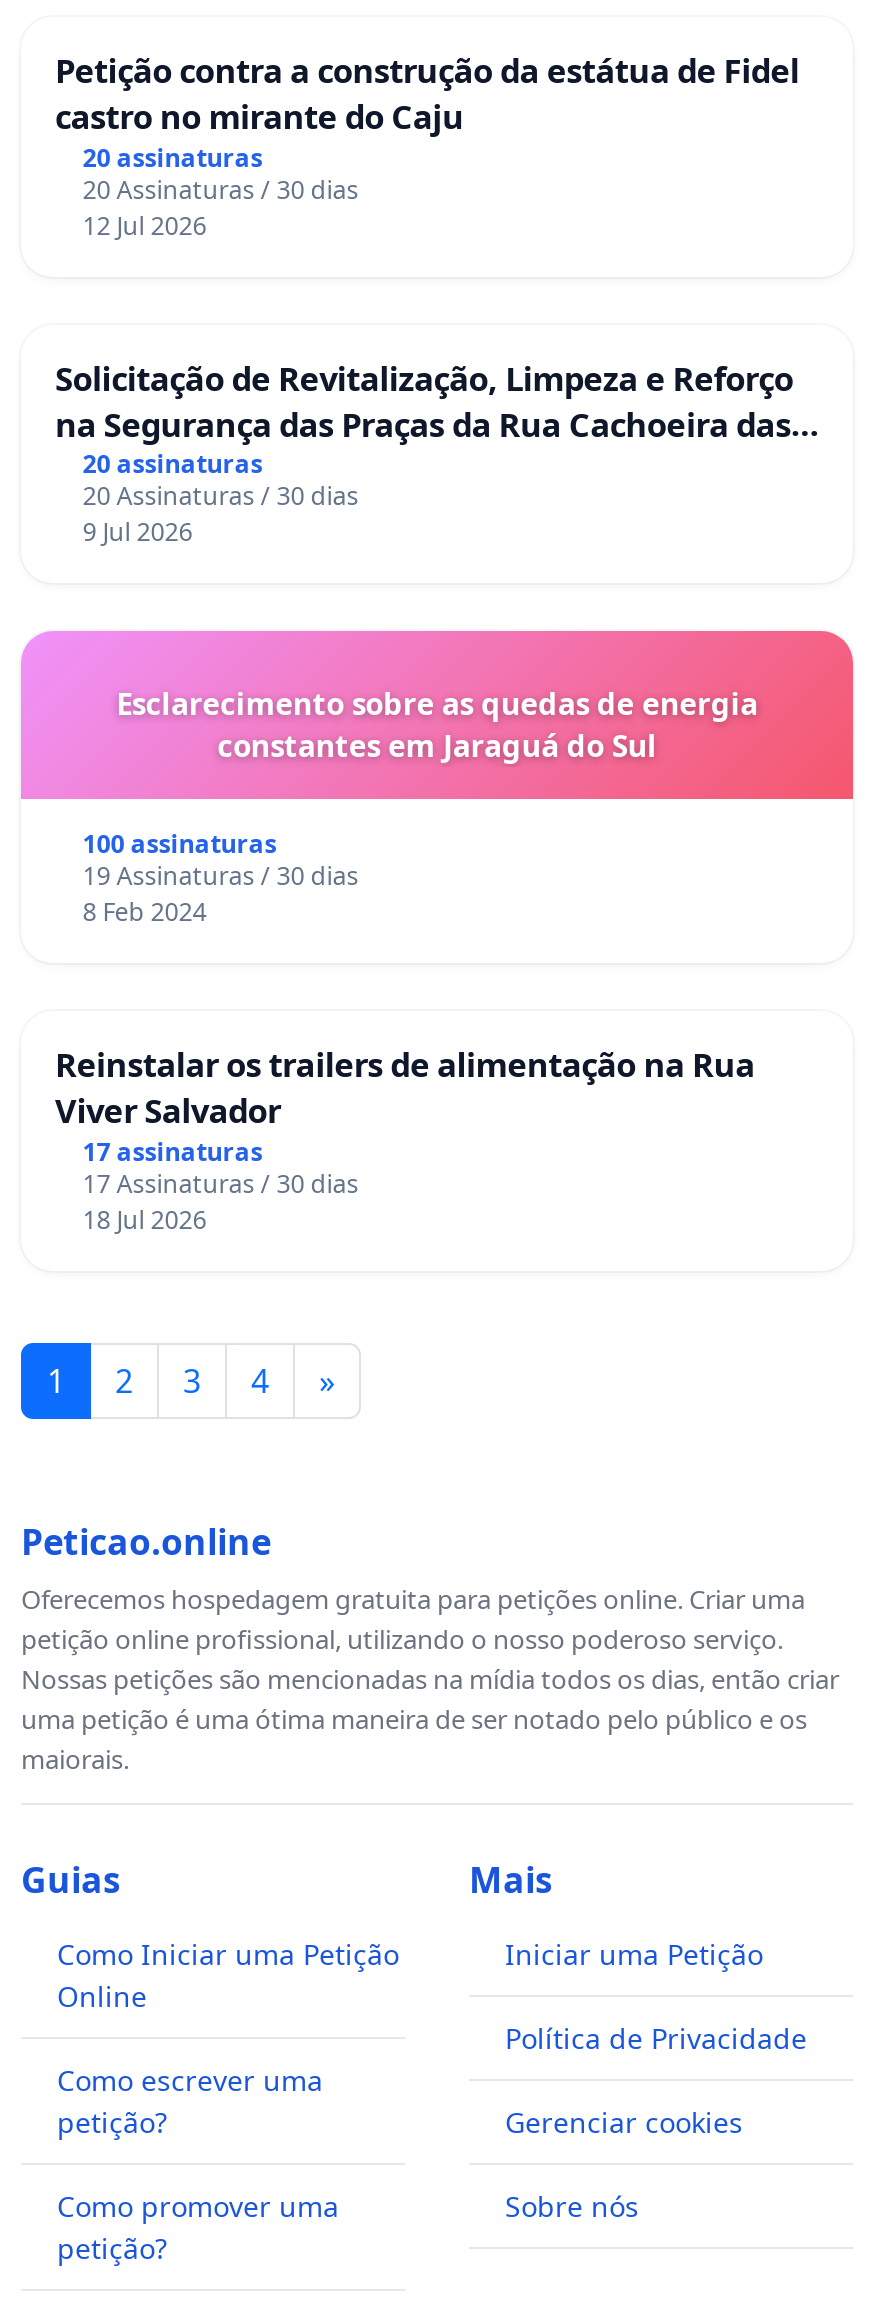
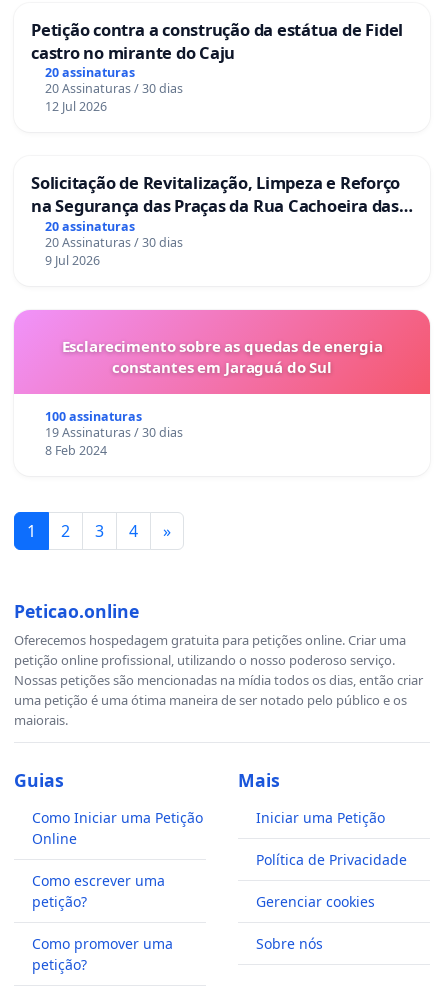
- Reinstalar os trailers de alimentação na Rua
- Viver Salvador
- 17 assinaturas
- 17 Assinaturas / 30 dias
- 18 Jul 2026
